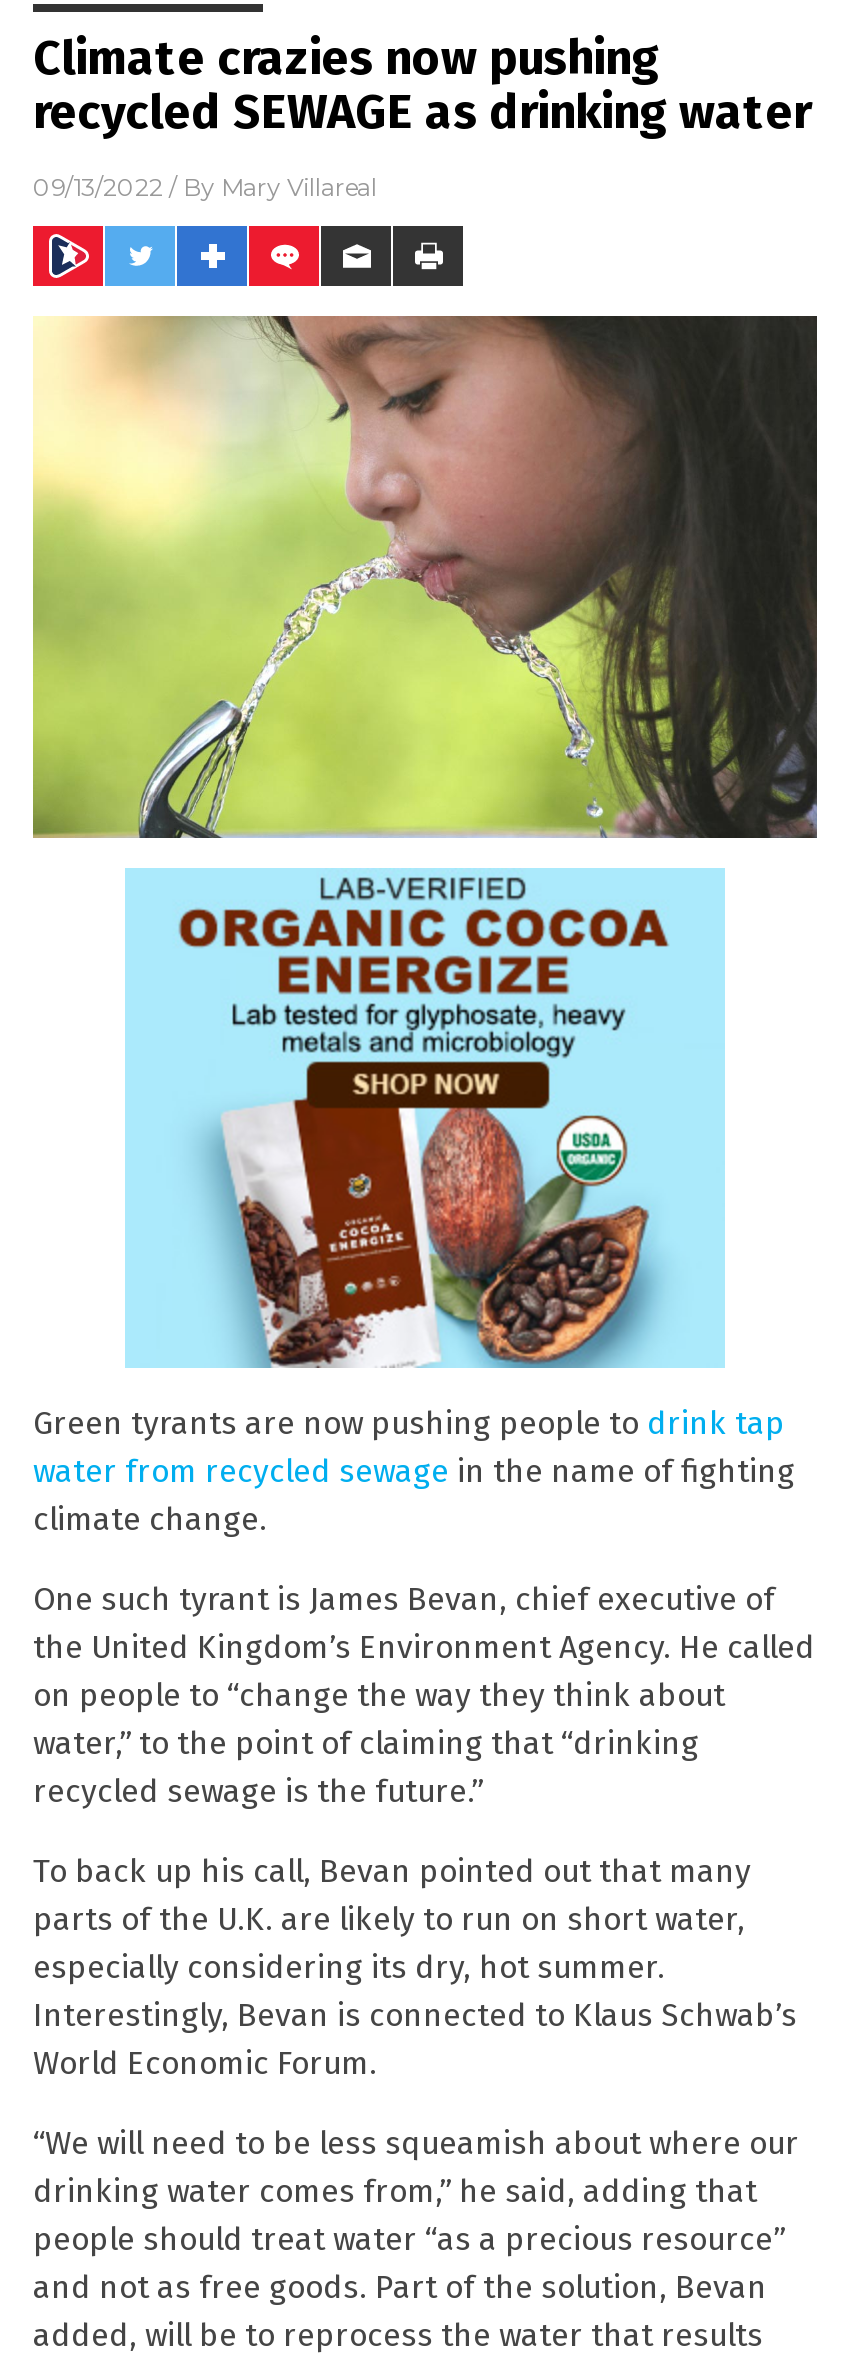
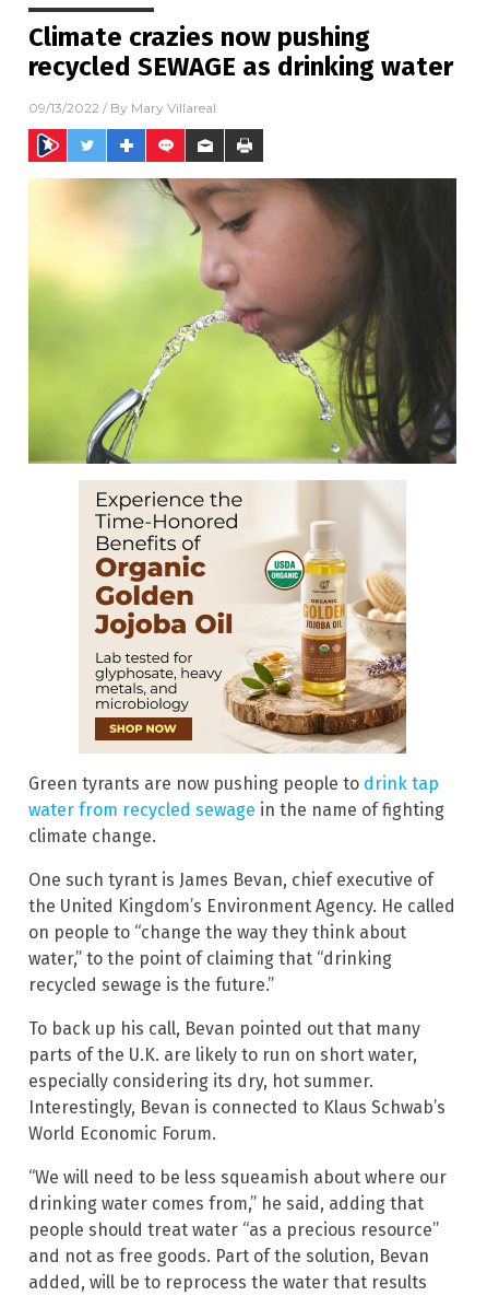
- [image]
+ [image]
